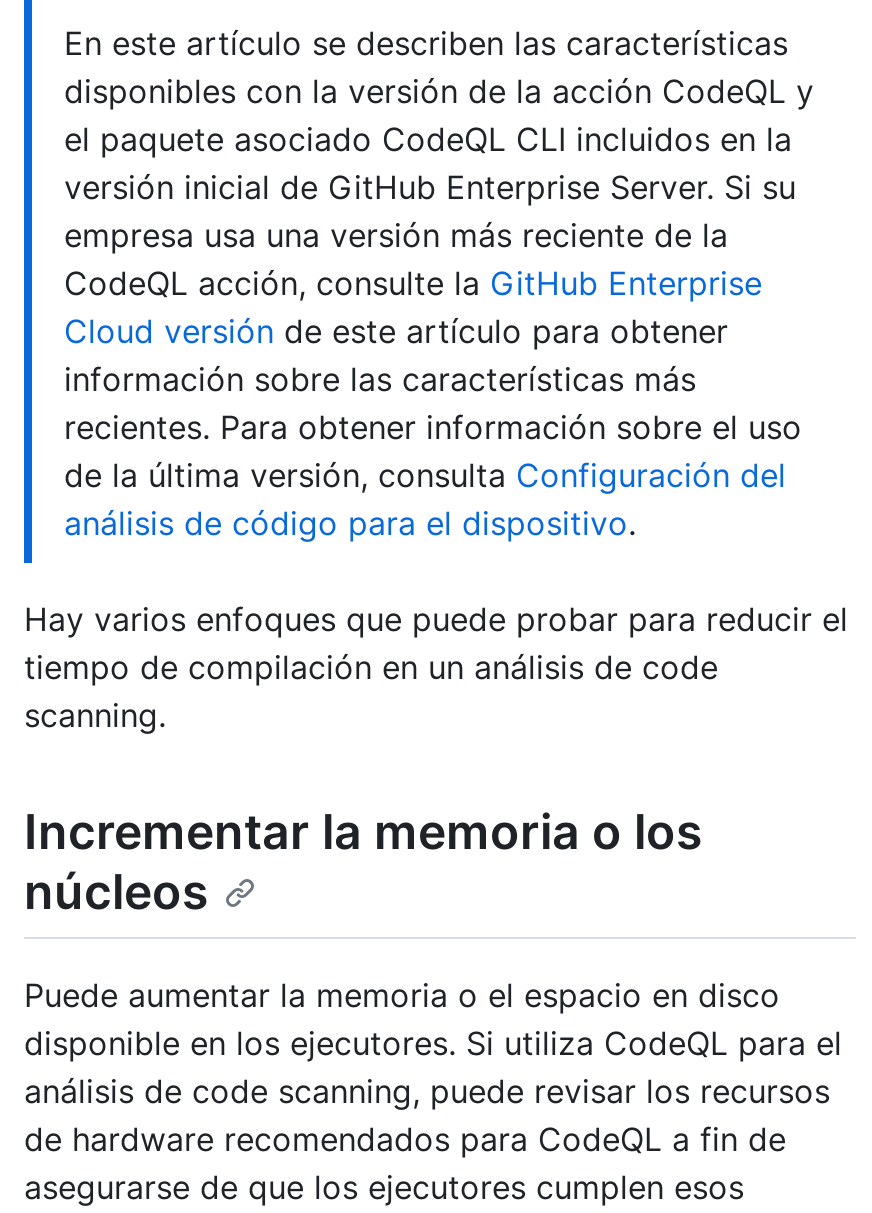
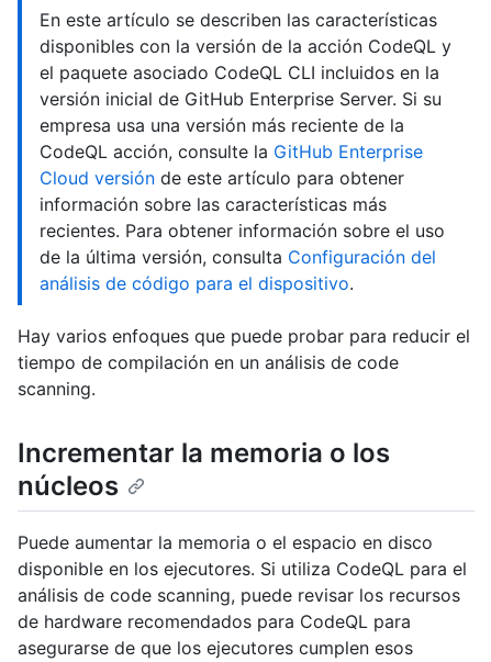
- de hardware recomendados para CodeQL a fin de
+ de hardware recomendados para CodeQL para
